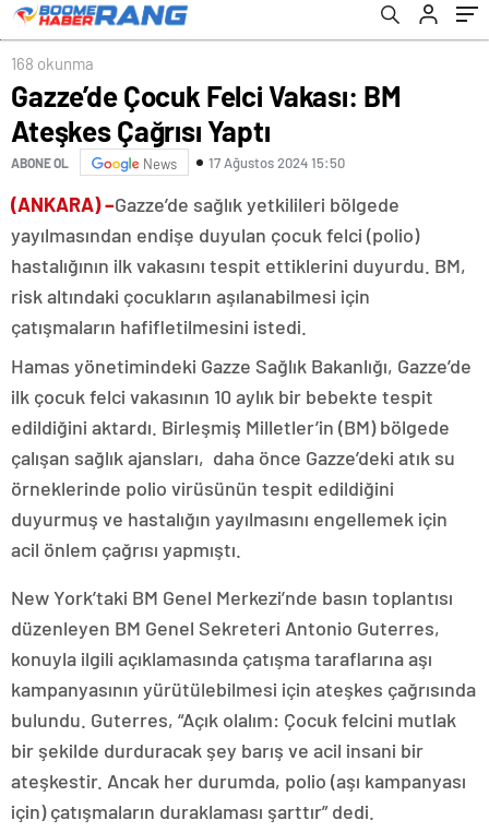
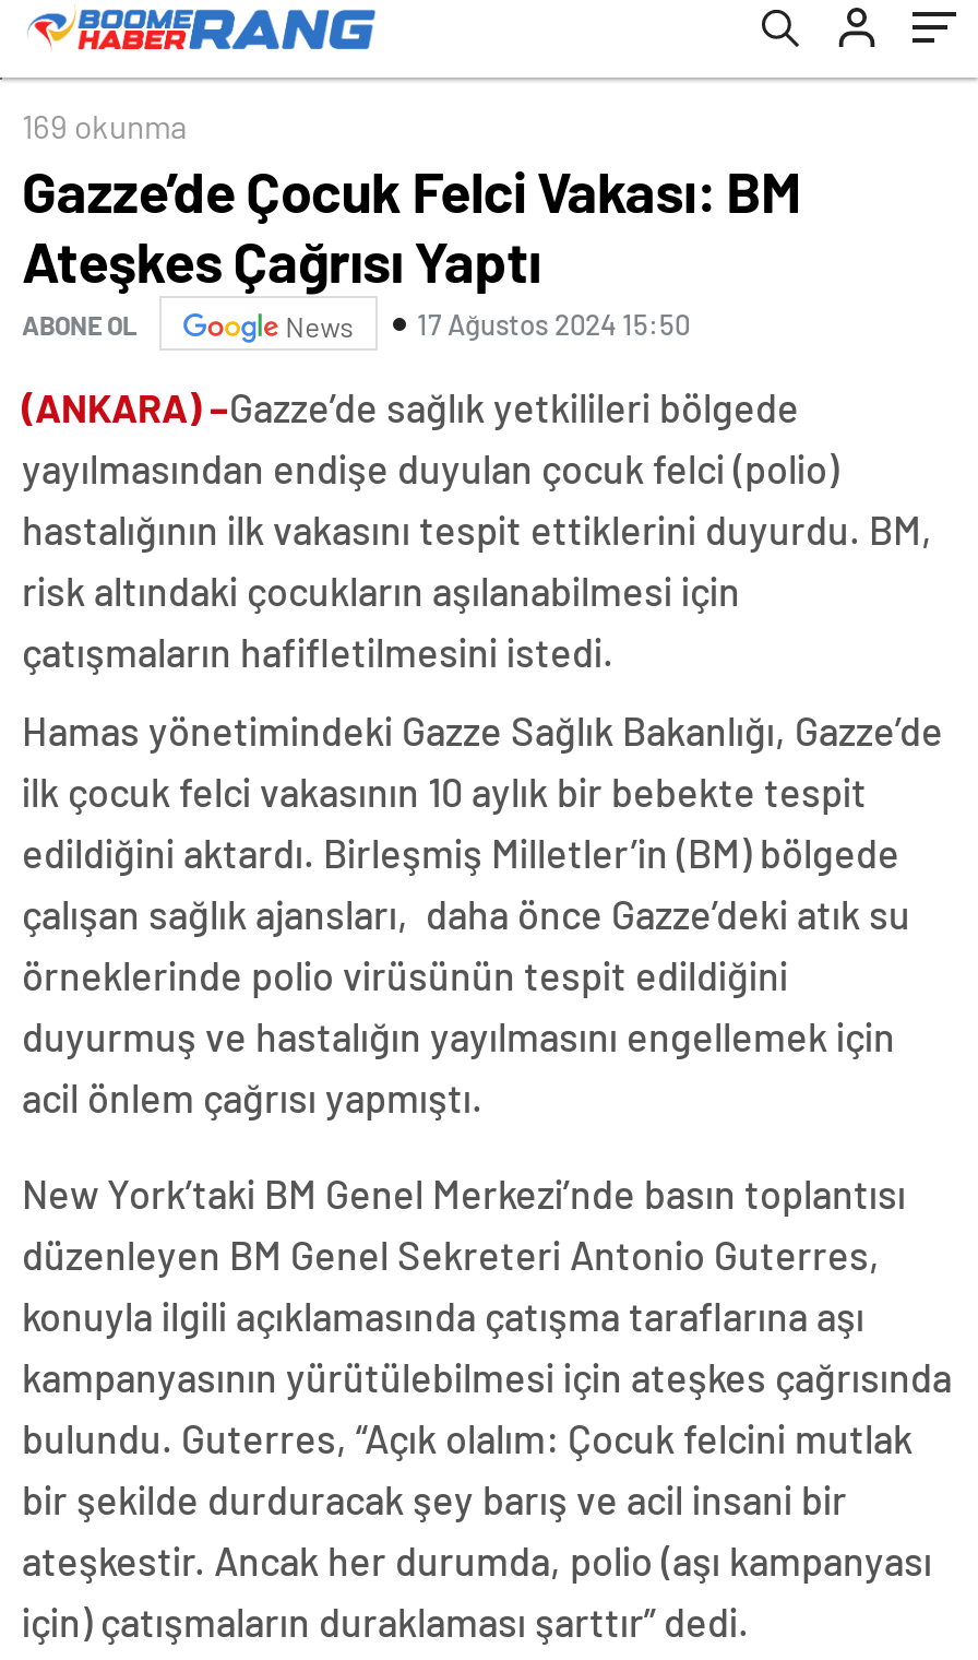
- 168 okunma
+ 169 okunma
